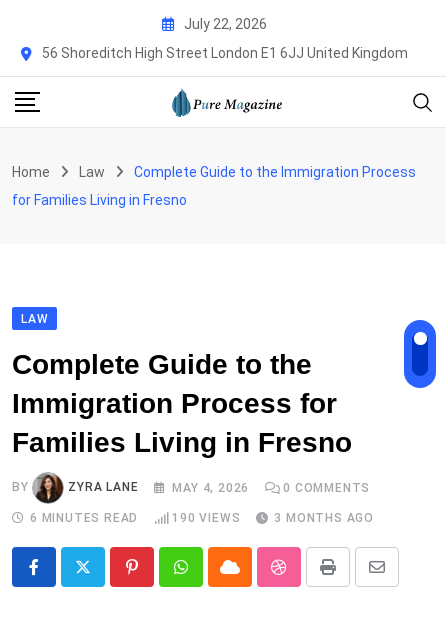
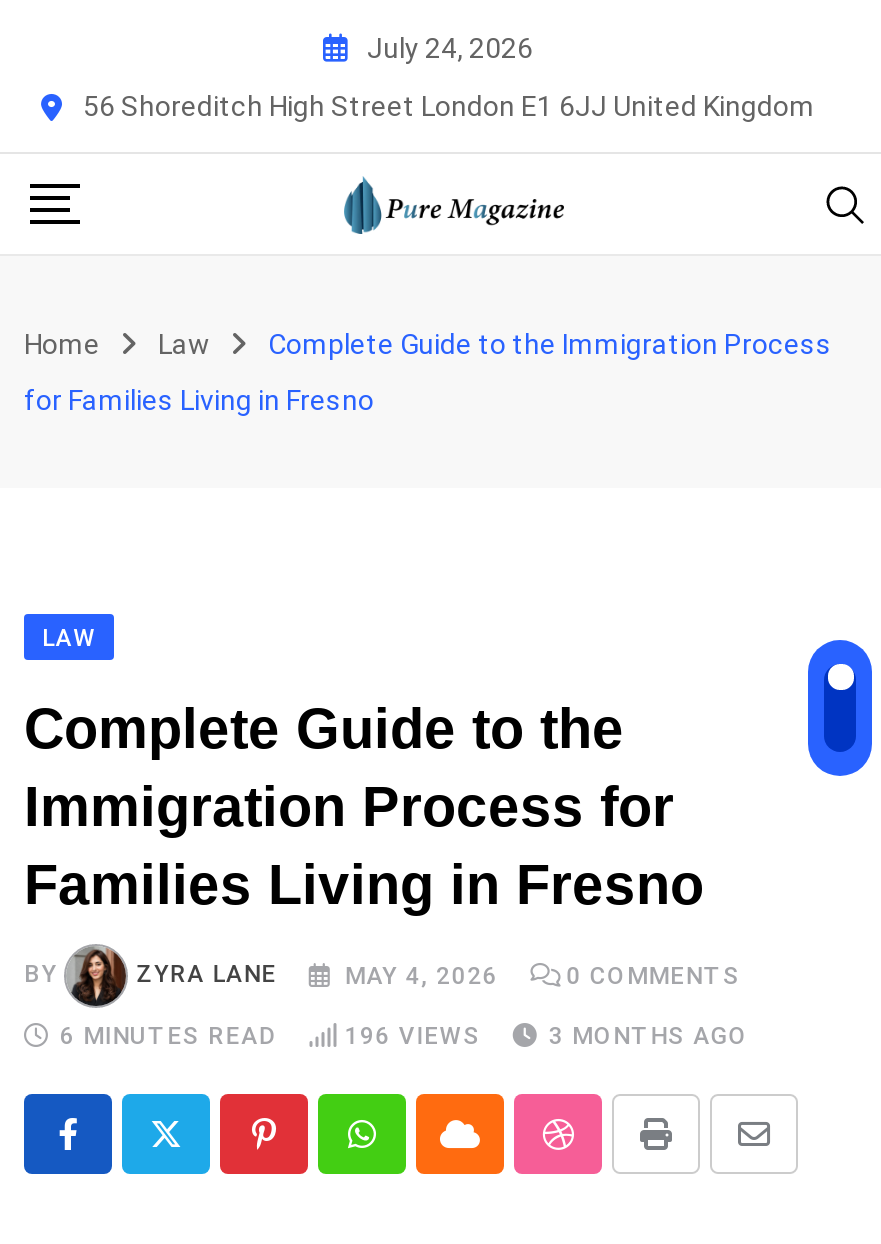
- July 22, 2026
+ July 24, 2026

- 190 VIEWS
+ 196 VIEWS
